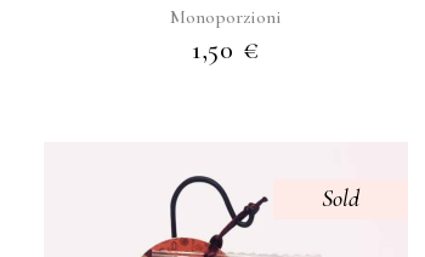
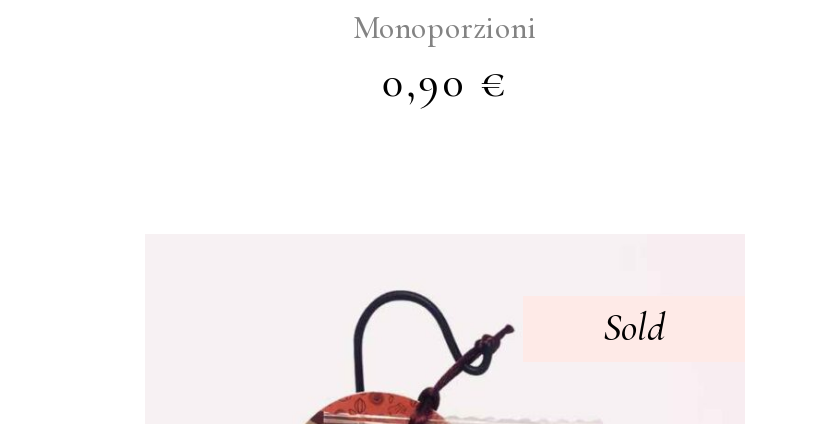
- 1,50 €
+ 0,90 €
